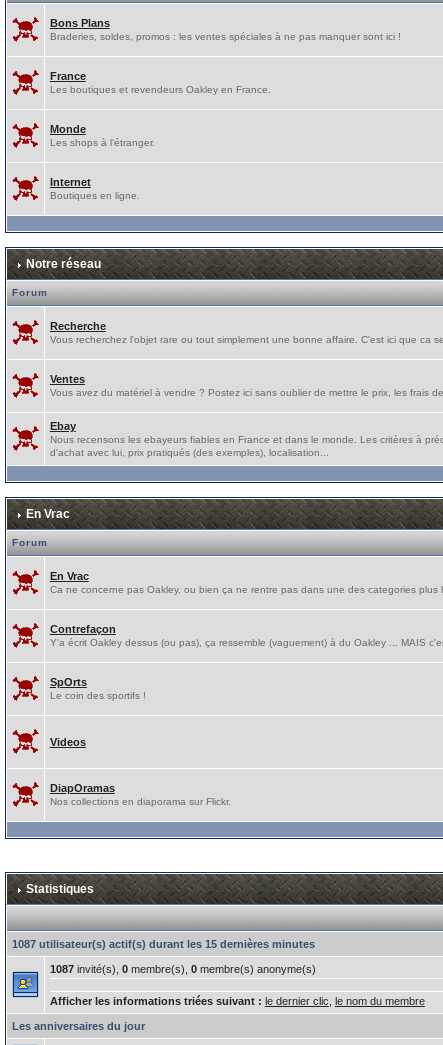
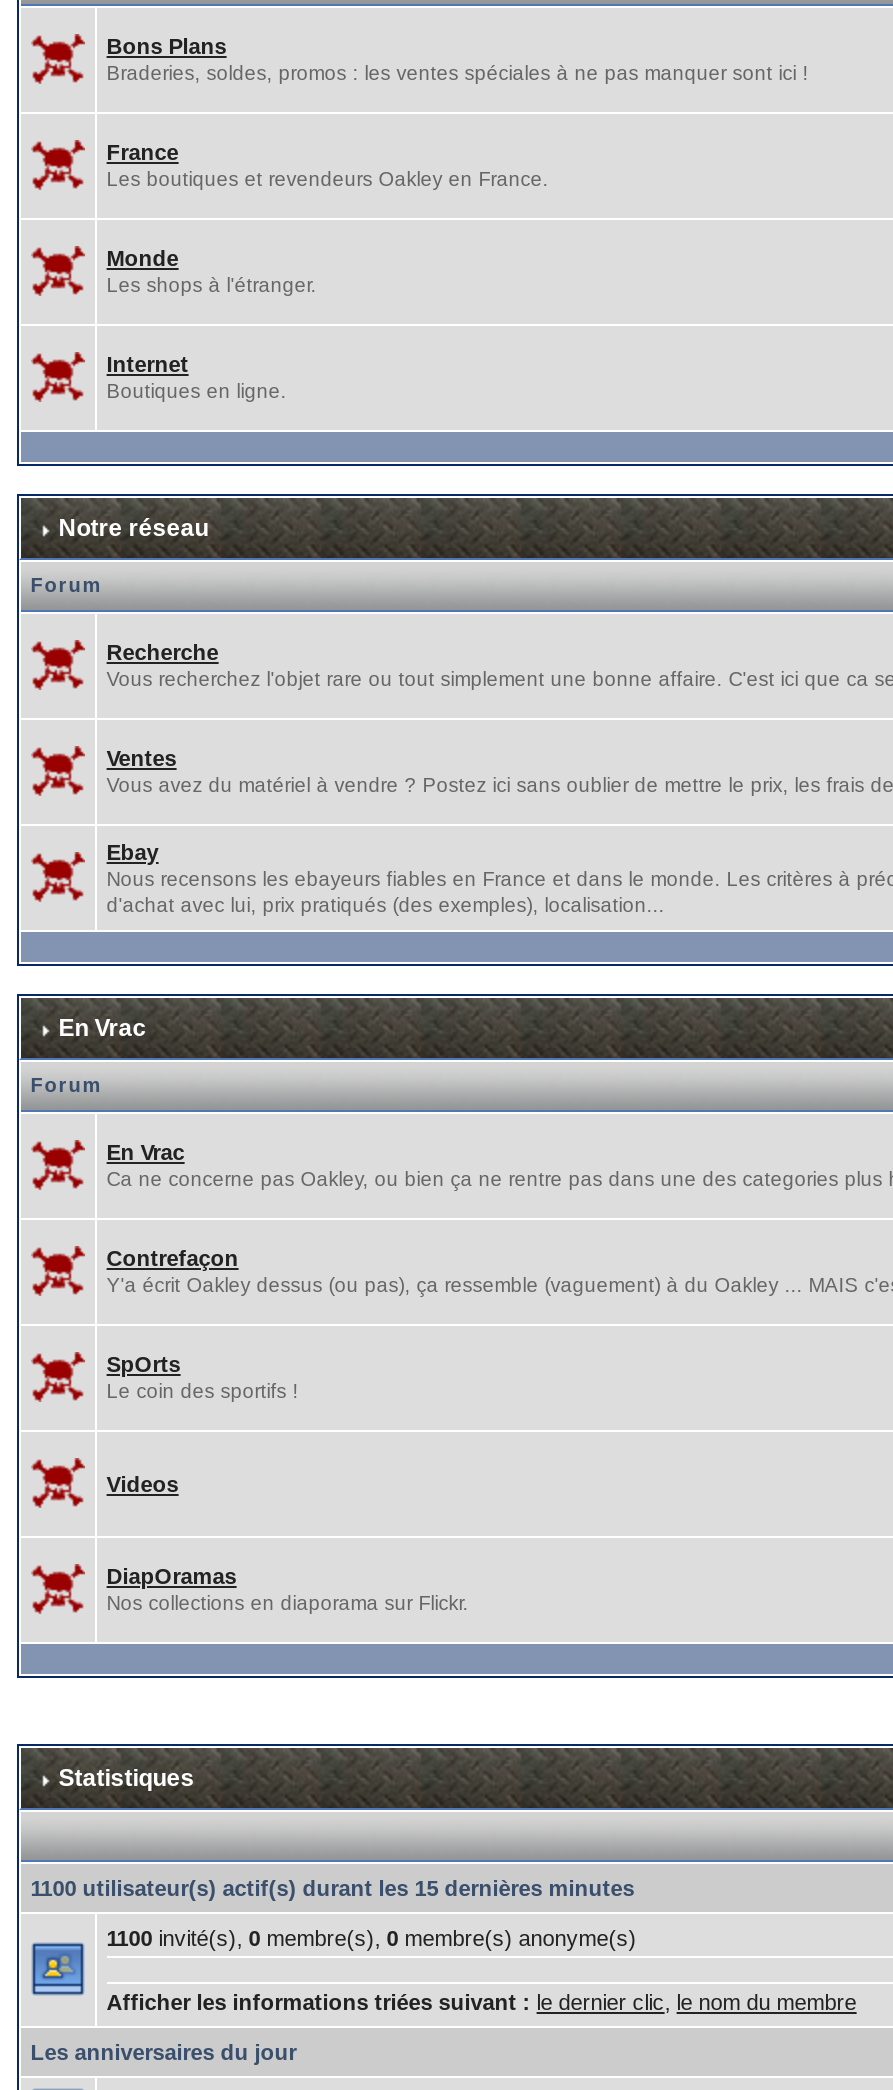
- 1087 utilisateur(s) actif(s) durant les 15 dernières minutes
+ 1100 utilisateur(s) actif(s) durant les 15 dernières minutes

- 1087 invité(s), 0 membre(s), 0 membre(s) anonyme(s)
+ 1100 invité(s), 0 membre(s), 0 membre(s) anonyme(s)
